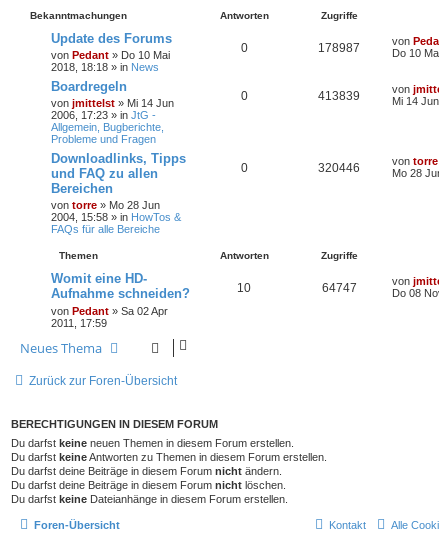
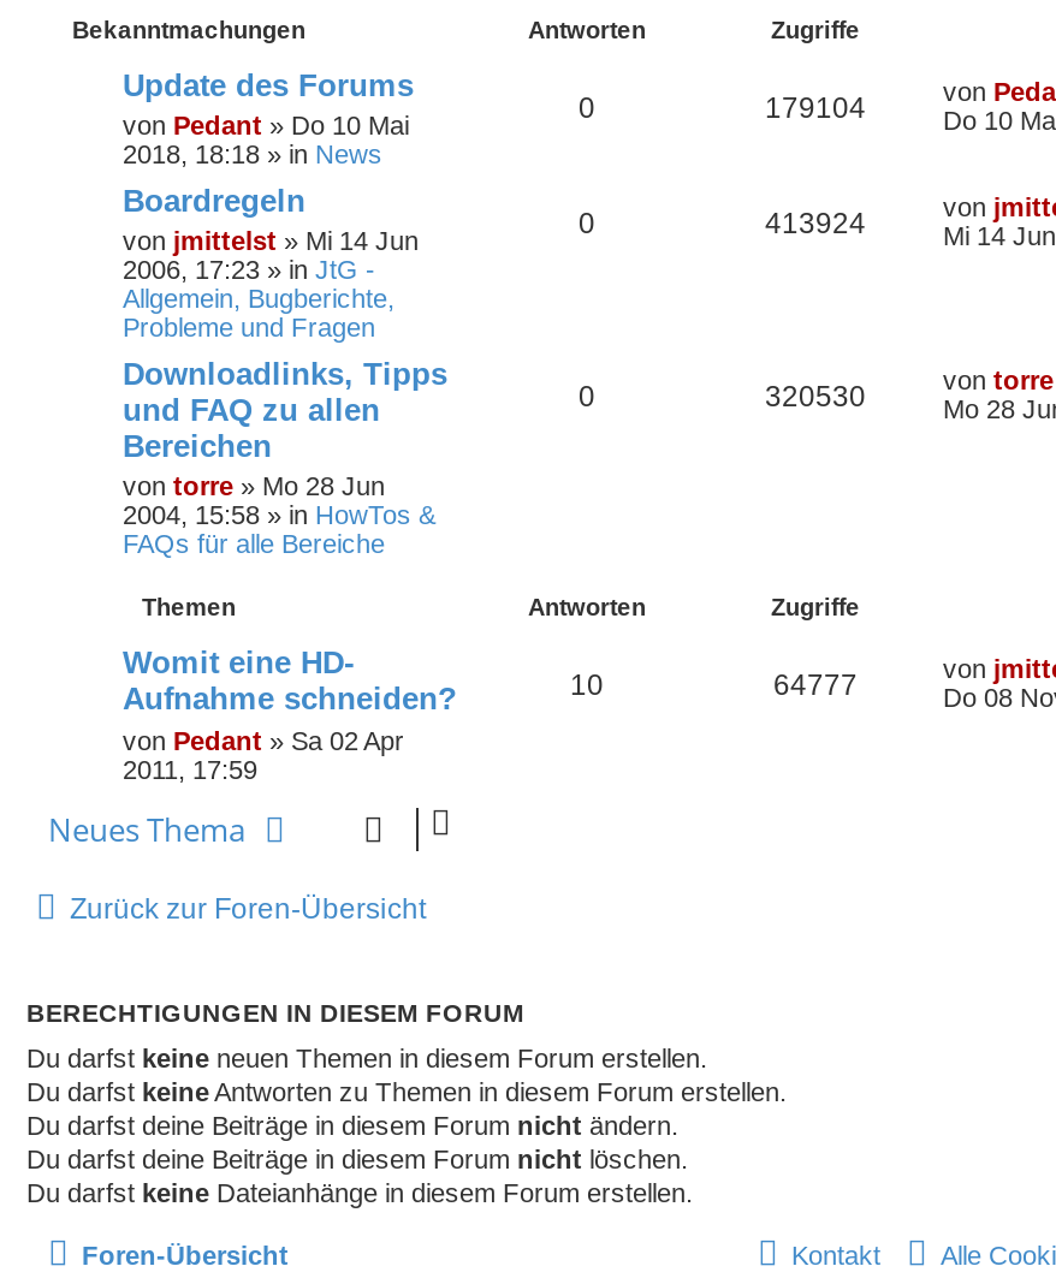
- 178987
+ 179104

- 413839
+ 413924

- 320446
+ 320530

- 64747
+ 64777
